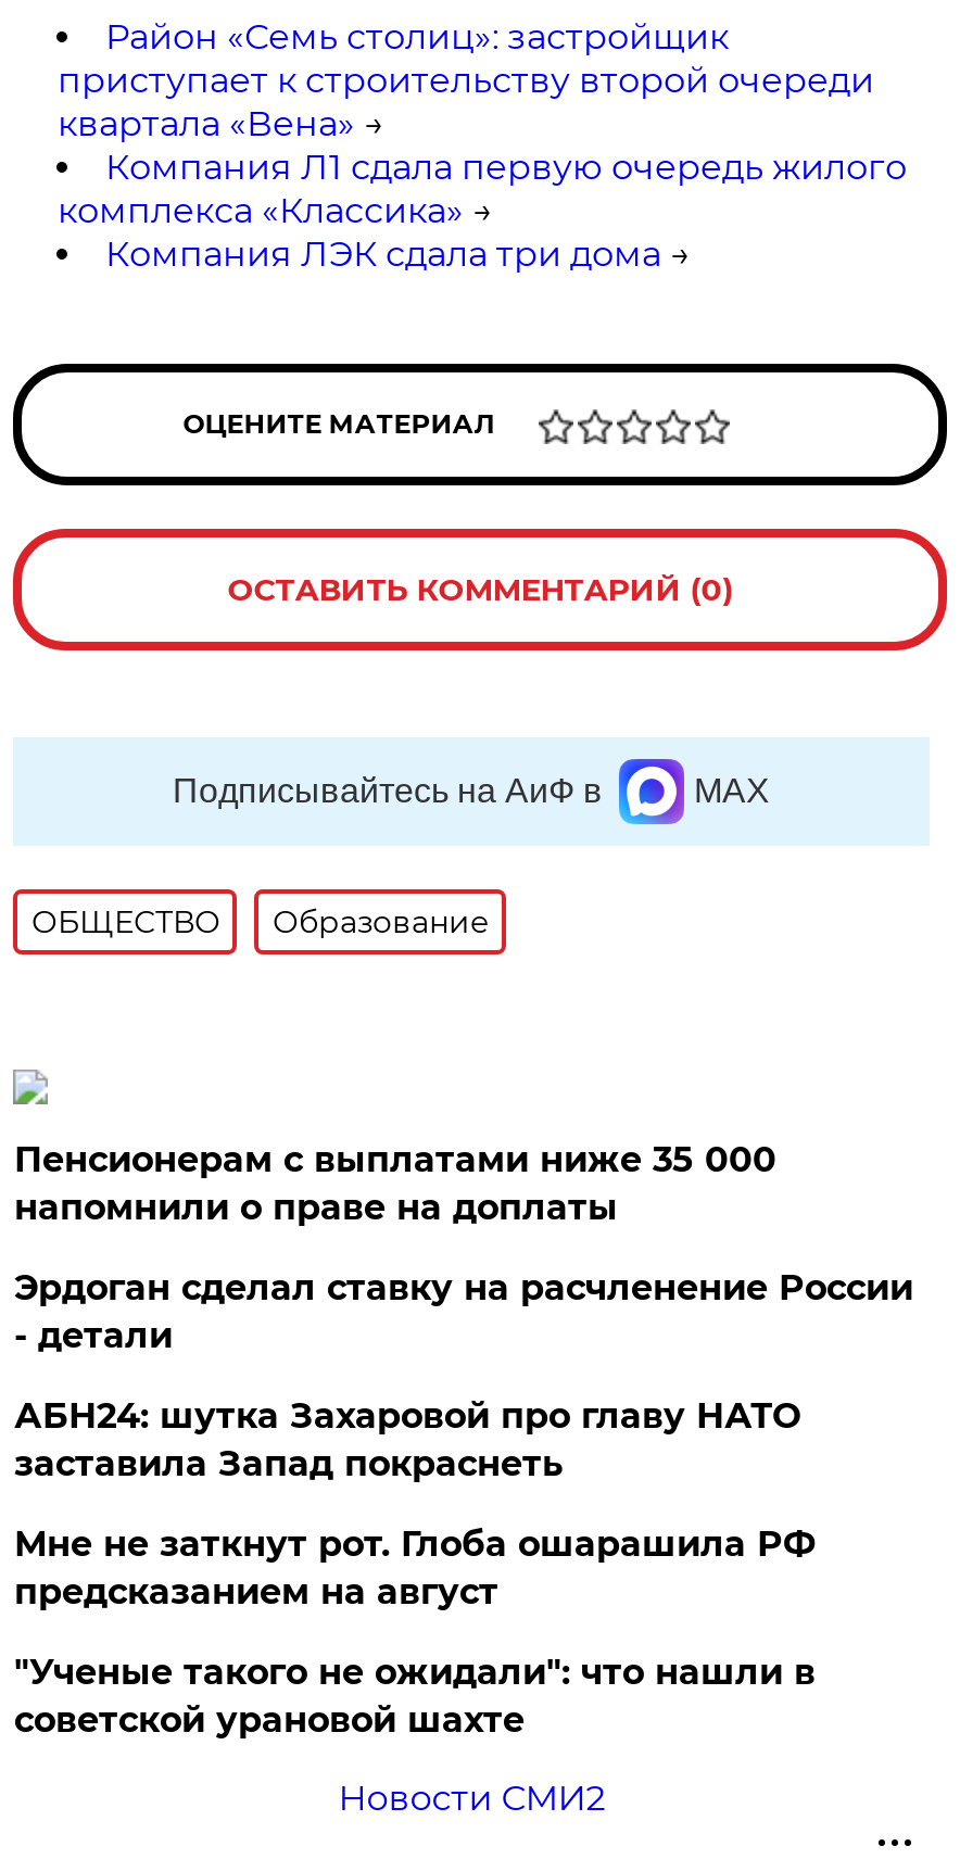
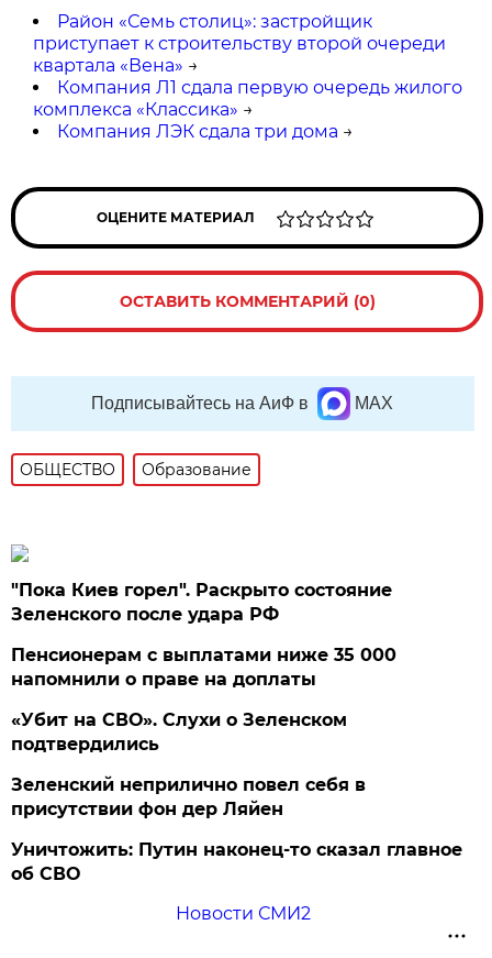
+ "Пока Киев горел". Раскрыто состояние
+ Зеленского после удара РФ

moved down: Пенсионерам с выплатами ниже 35 000 | напомнили о праве на доплаты

- Эрдоган сделал ставку на расчленение России
- - детали
- АБН24: шутка Захаровой про главу НАТО
- заставила Запад покраснеть
- Мне не заткнут рот. Глоба ошарашила РФ
- предсказанием на август
- "Ученые такого не ожидали": что нашли в
- советской урановой шахте
+ «Убит на СВО». Слухи о Зеленском
+ подтвердились
+ Зеленский неприлично повел cебя в
+ присутствии фон дер Ляйен
+ Уничтожить: Путин наконец-то сказал главное
+ об СВО
